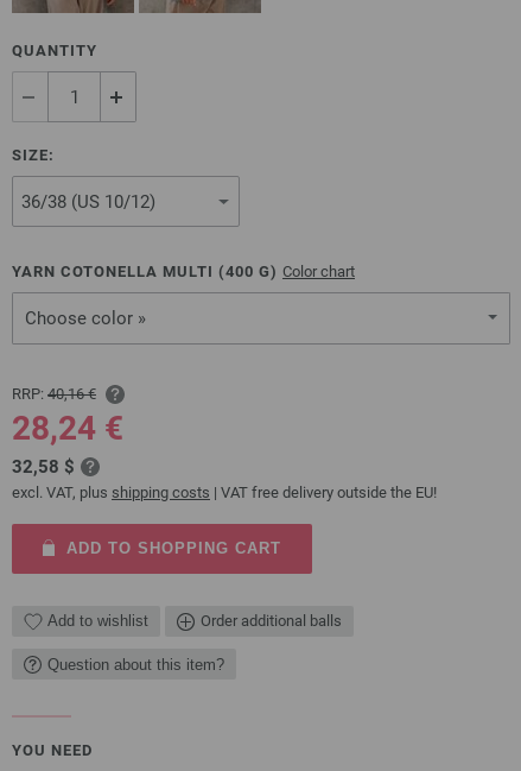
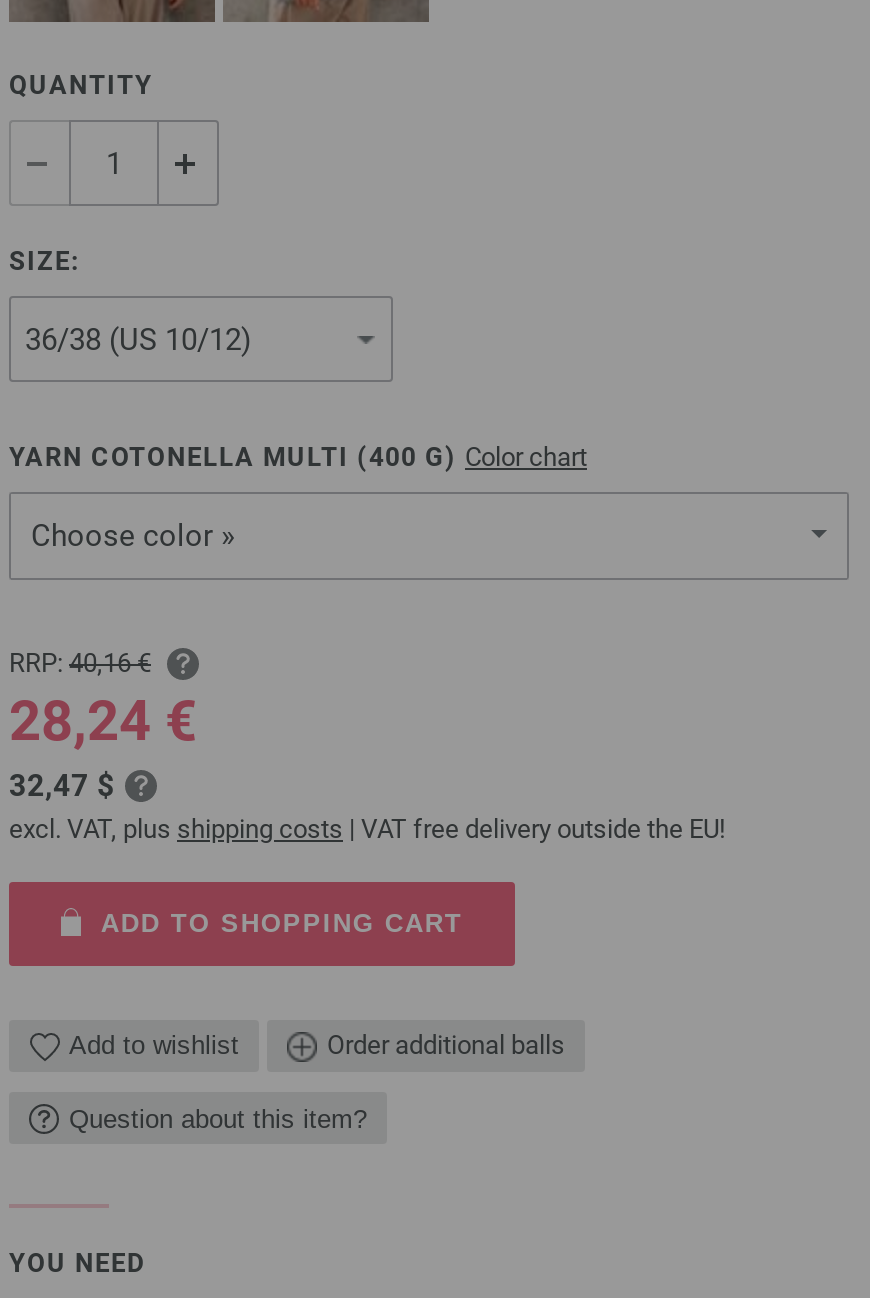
- 32,58 $
+ 32,47 $
